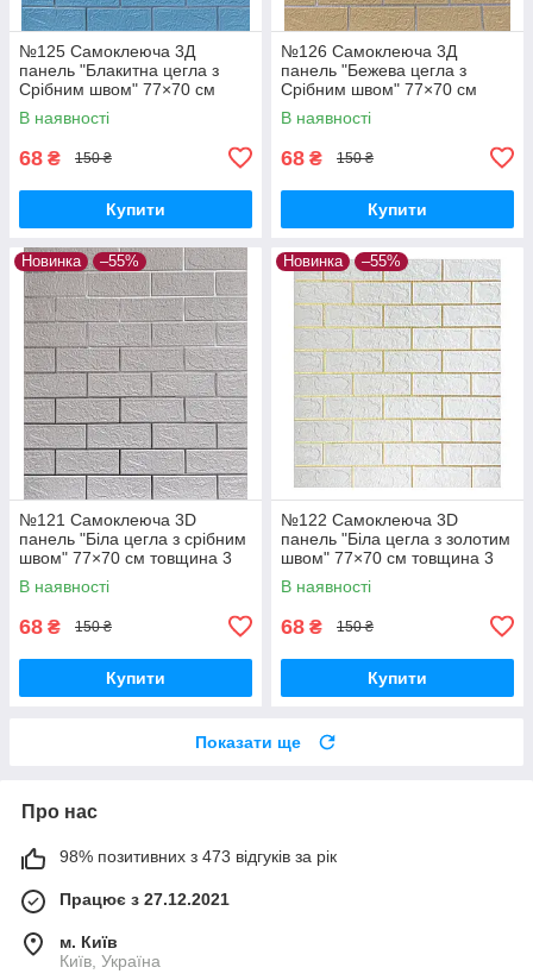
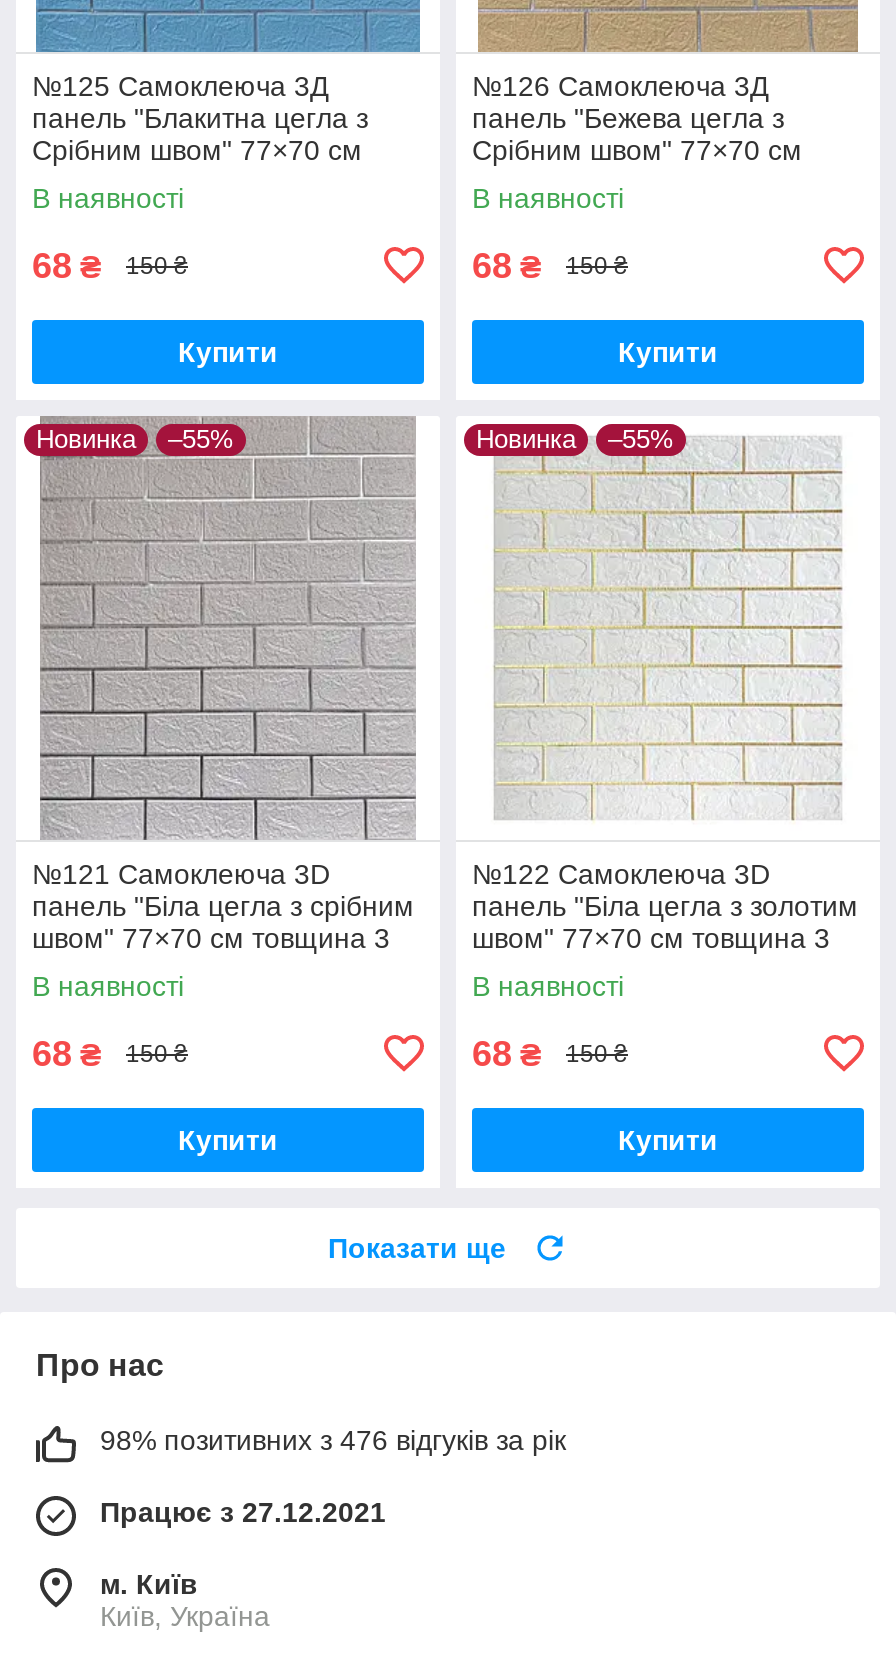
- 98% позитивних з 473 відгуків за рік
+ 98% позитивних з 476 відгуків за рік
